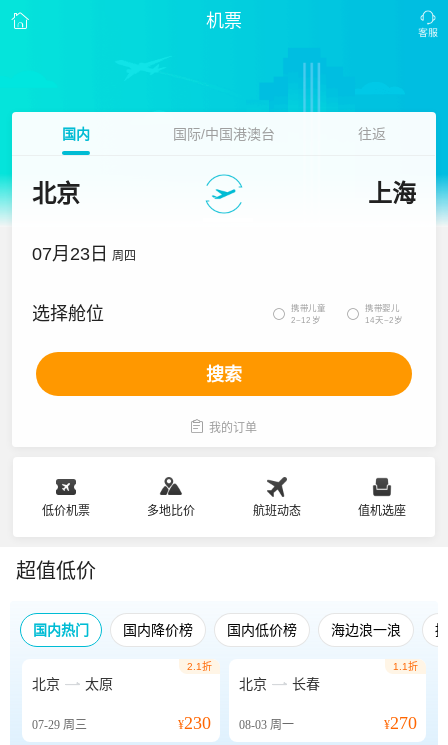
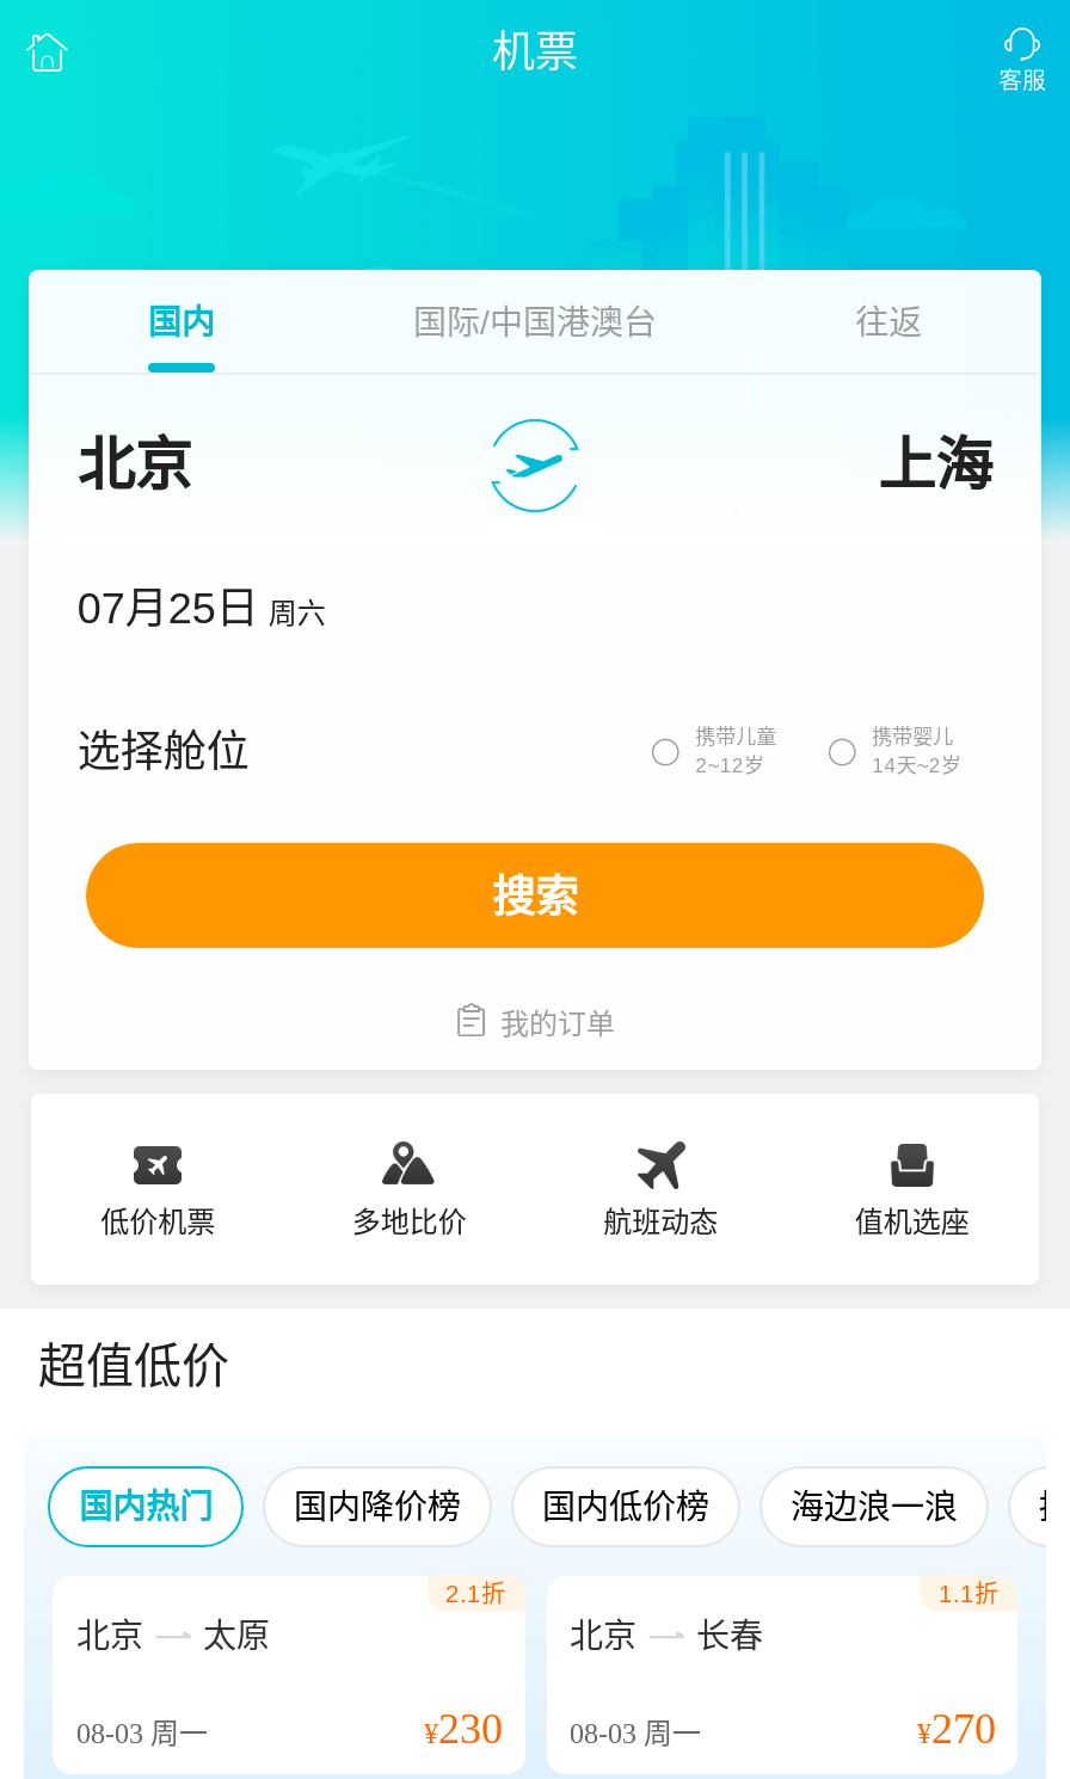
- 07月23日 周四
+ 07月25日 周六

- 07-29周三
+ 08-03周一
